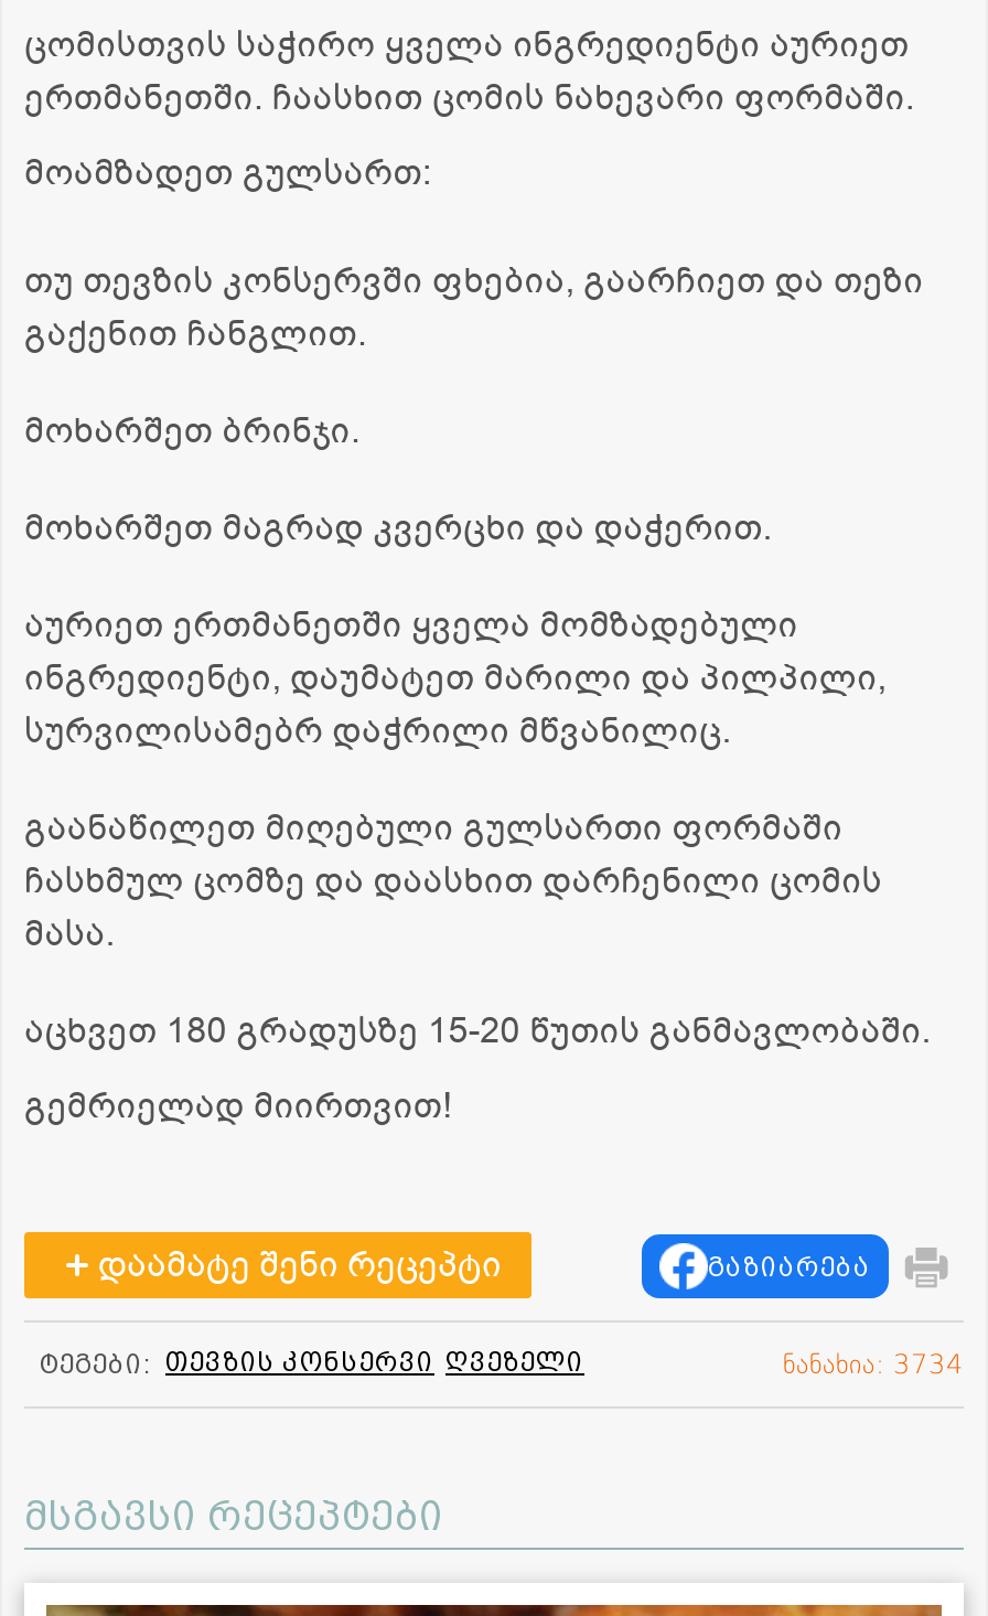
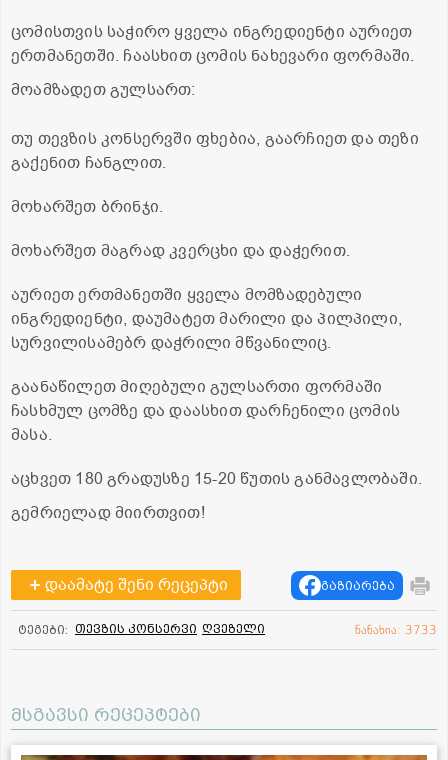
- ნანახია: 3734
+ ნანახია: 3733
